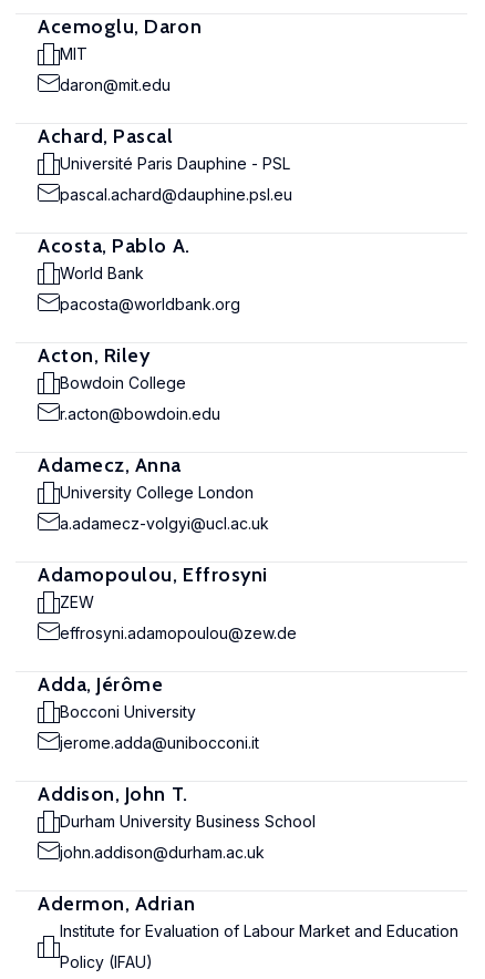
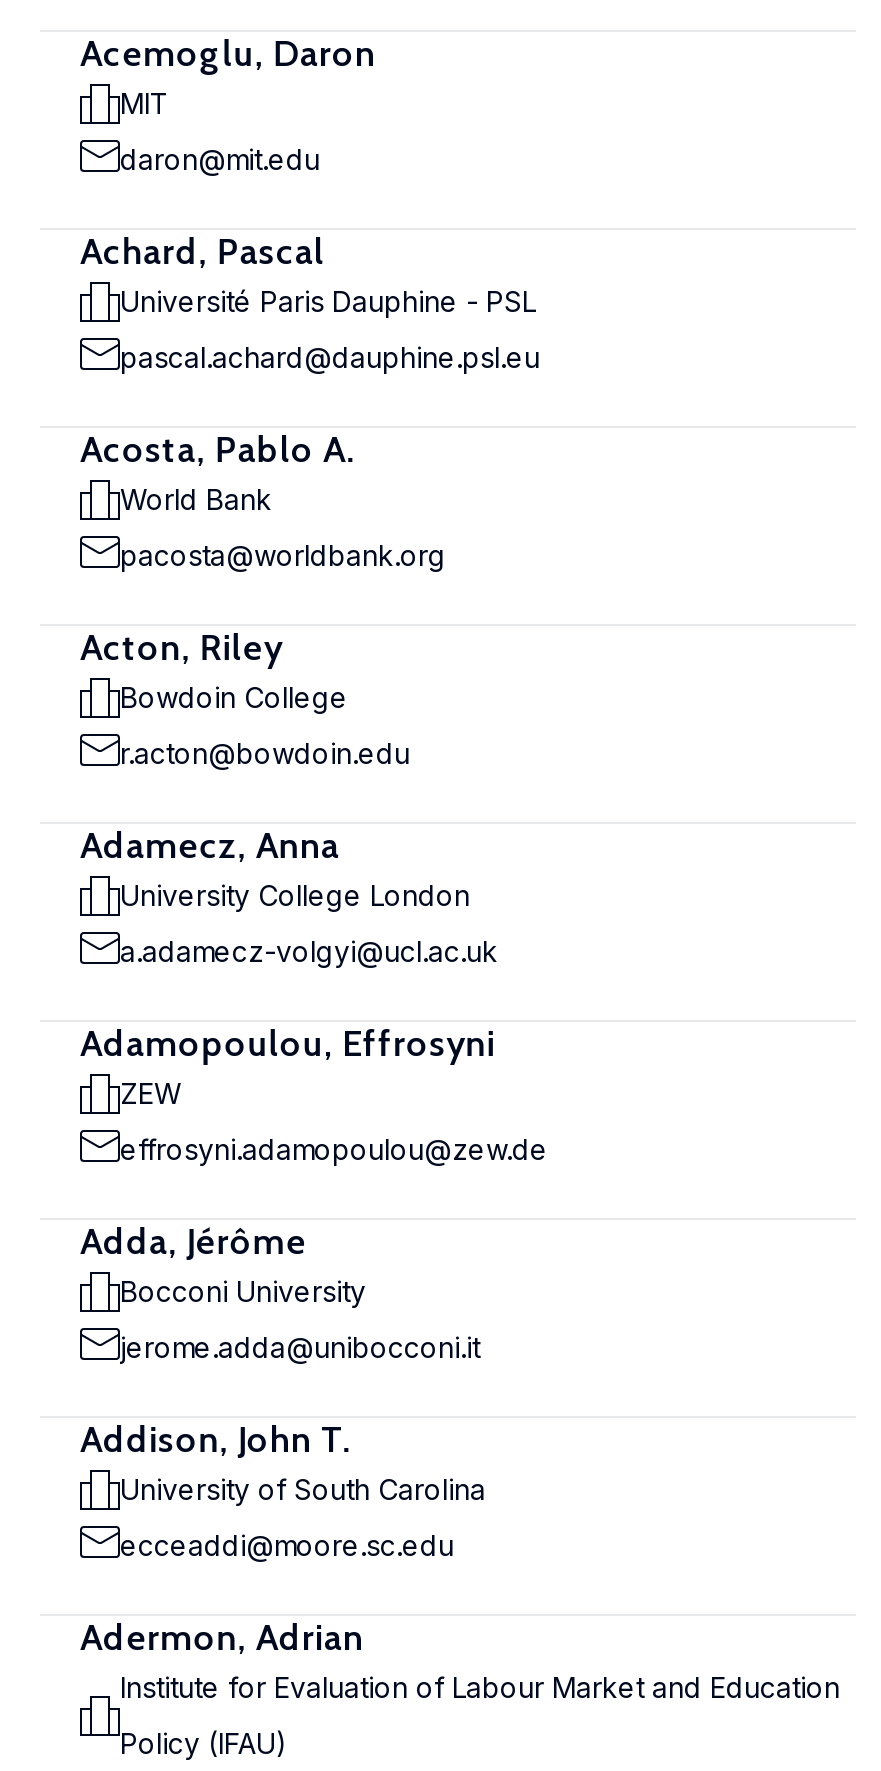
- Durham University Business School
+ University of South Carolina

- john.addison@durham.ac.uk
+ ecceaddi@moore.sc.edu
